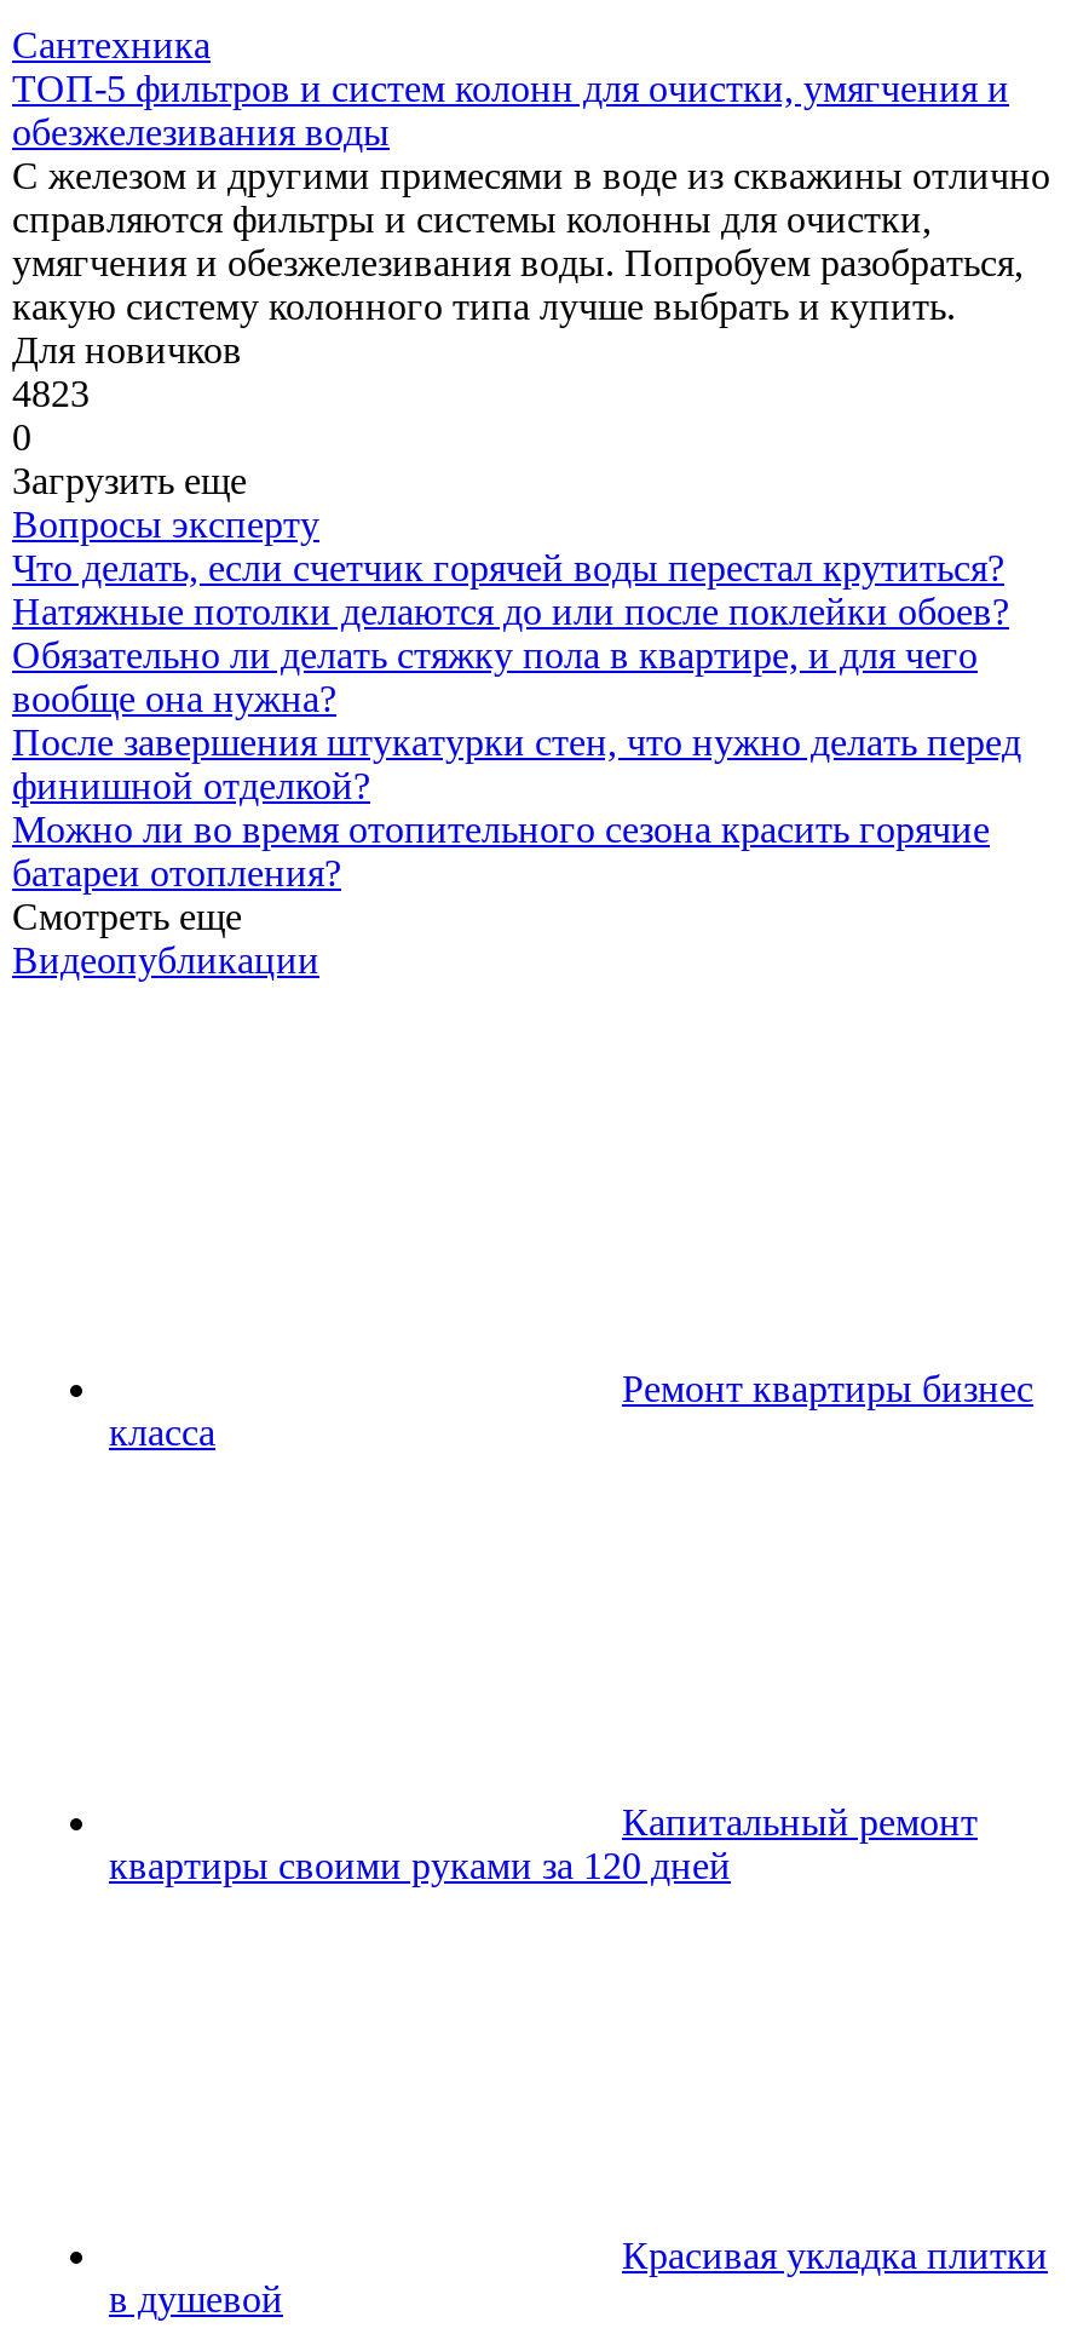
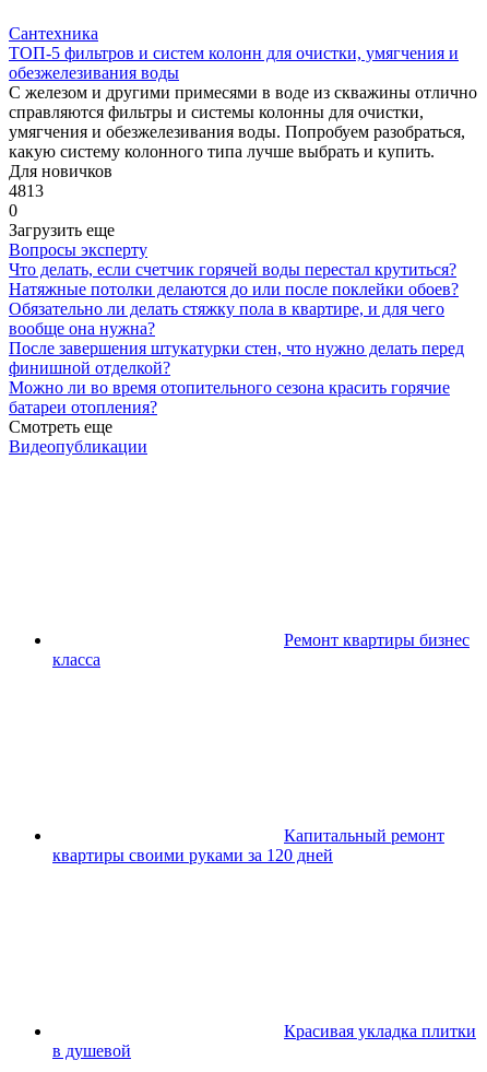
- 4823
+ 4813
